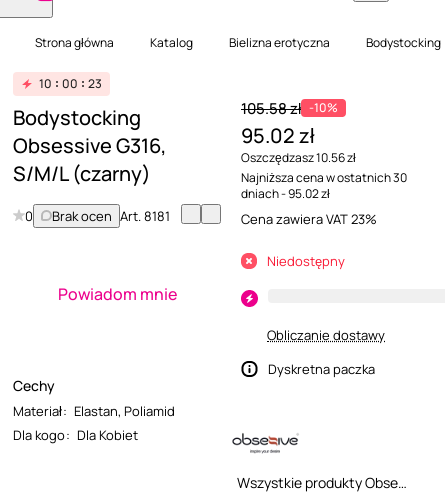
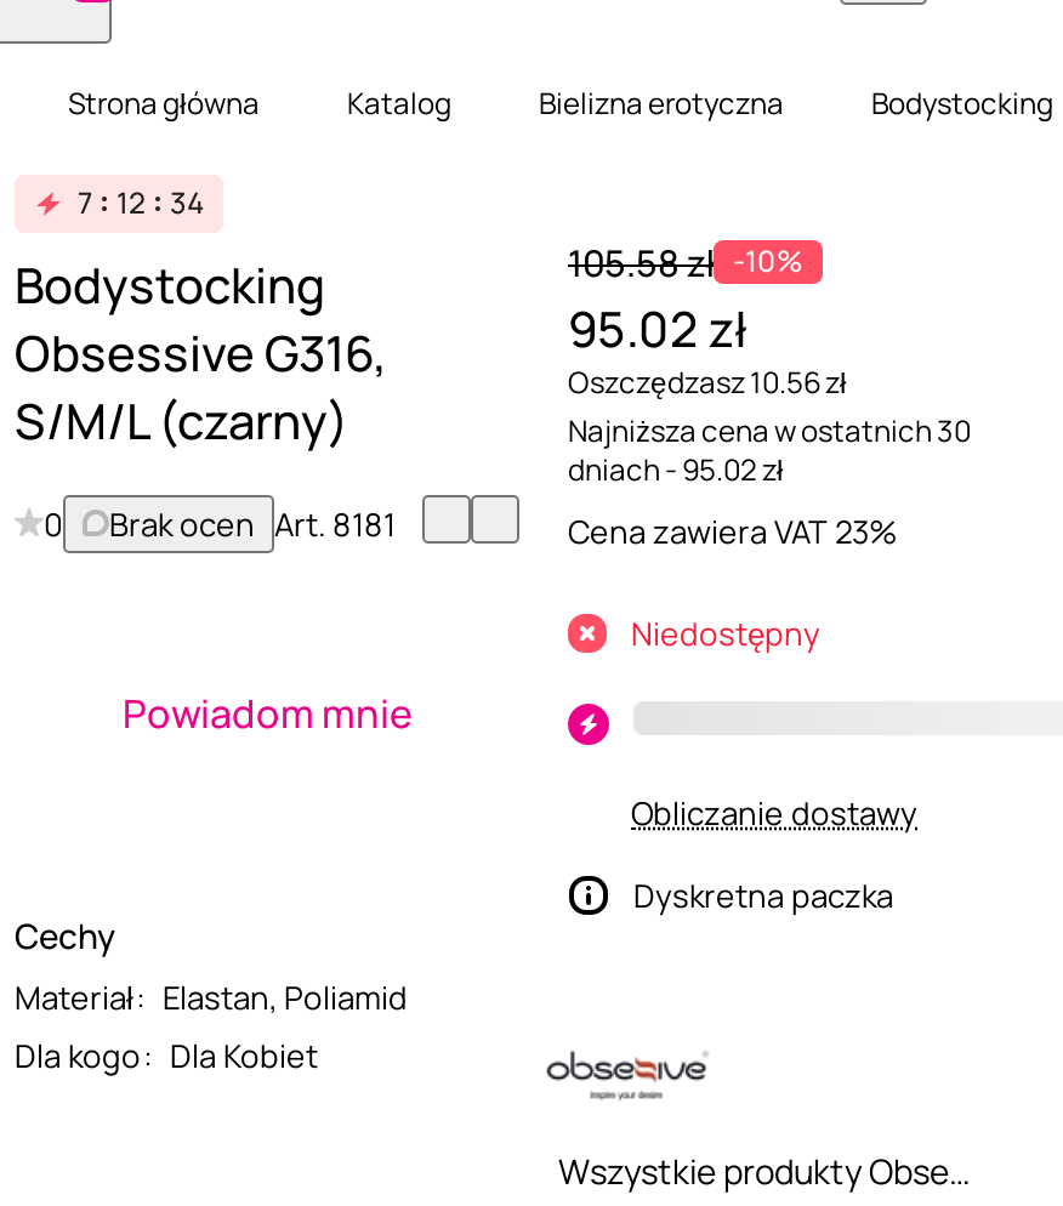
- 10 00 23
+ 7 12 34
